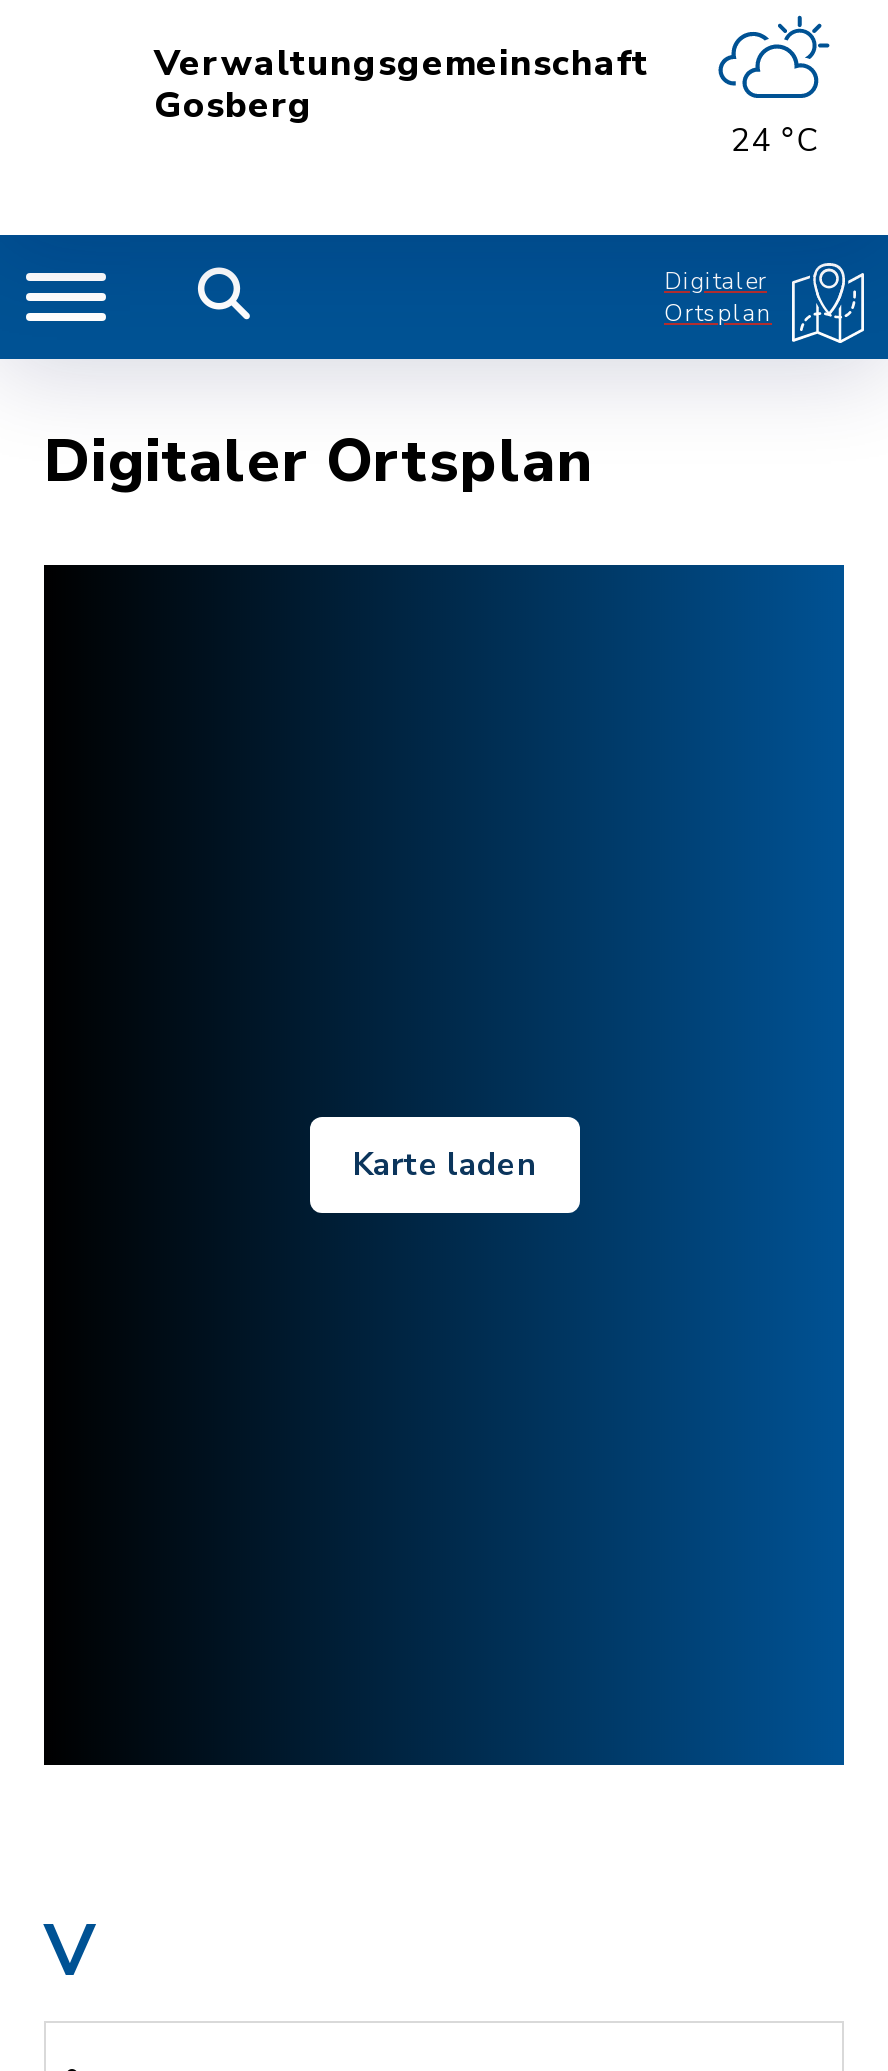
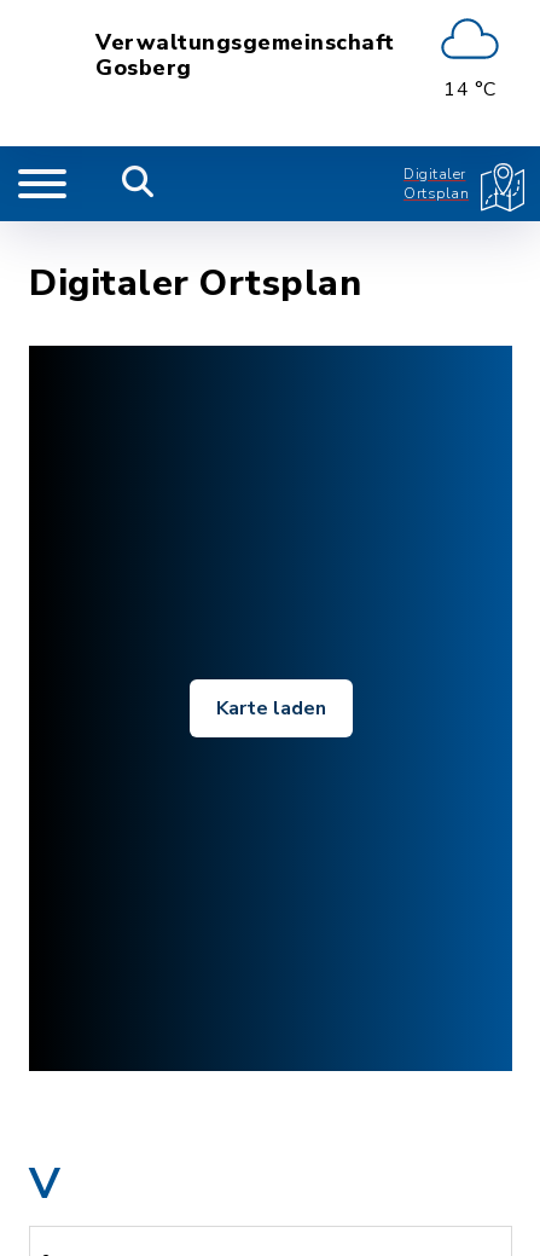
- [image]
- 24 °C
+ [image]
+ 14 °C
